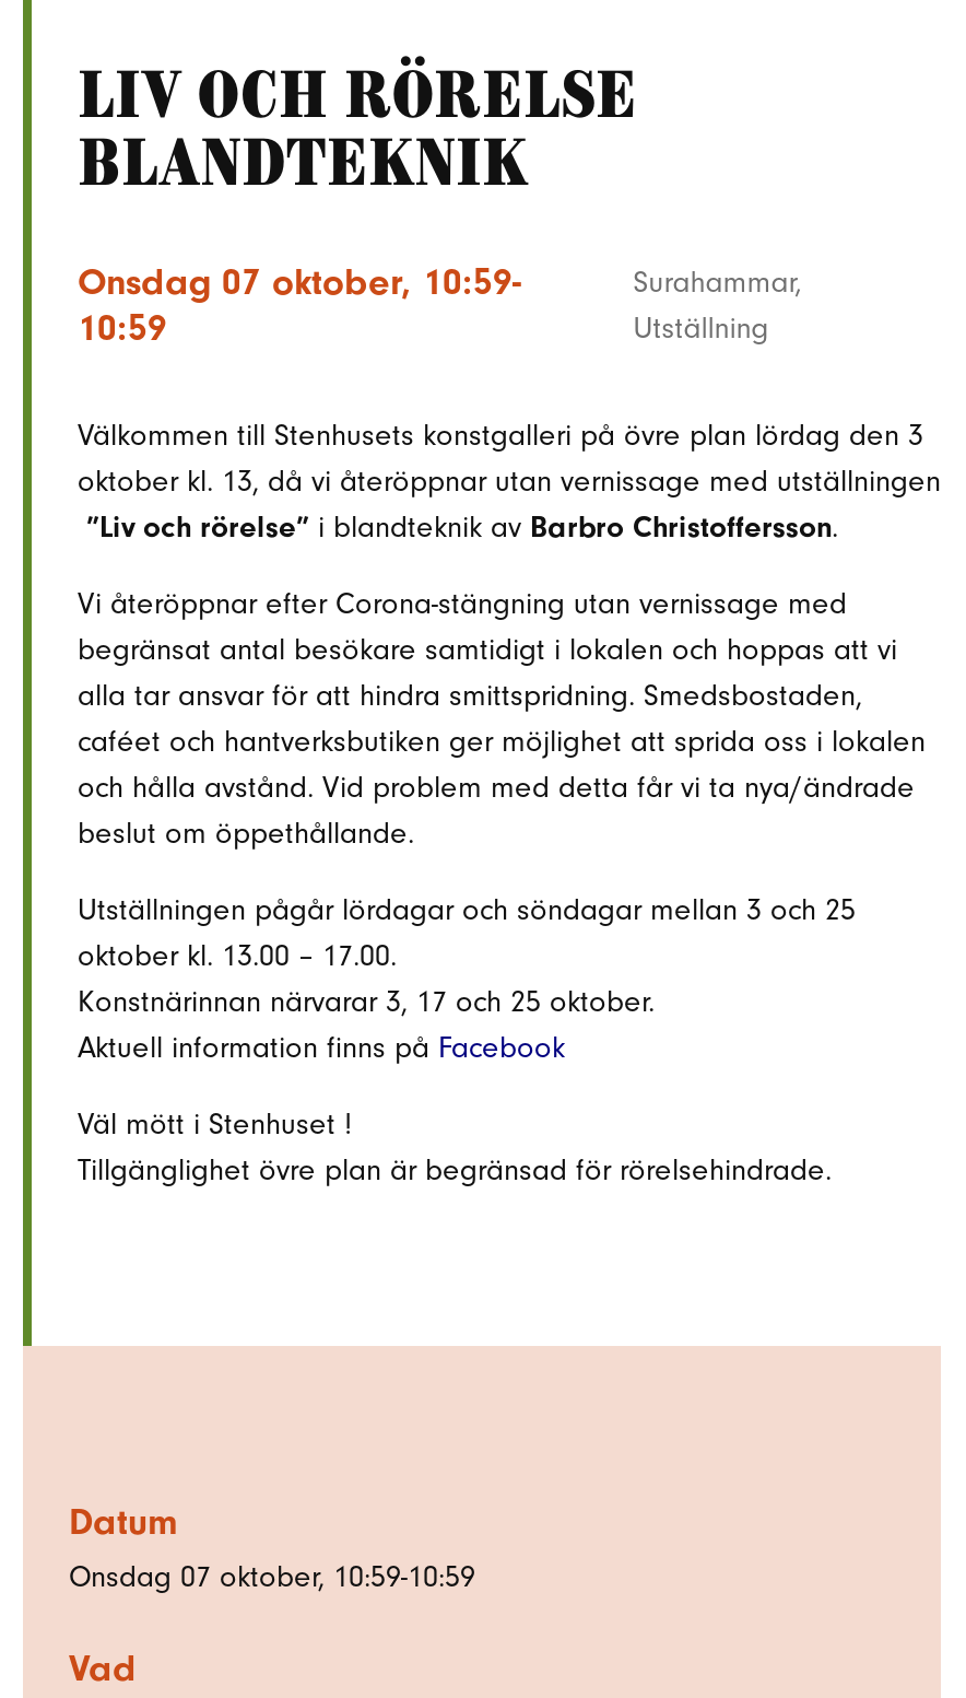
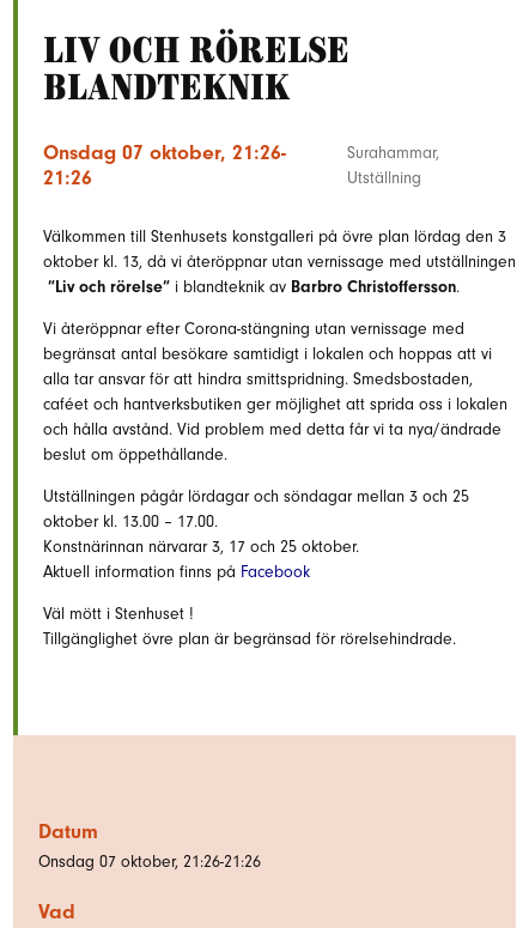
- Onsdag 07 oktober, 10:59-
+ Onsdag 07 oktober, 21:26-

- 10:59
+ 21:26

- Onsdag 07 oktober, 10:59-10:59
+ Onsdag 07 oktober, 21:26-21:26
